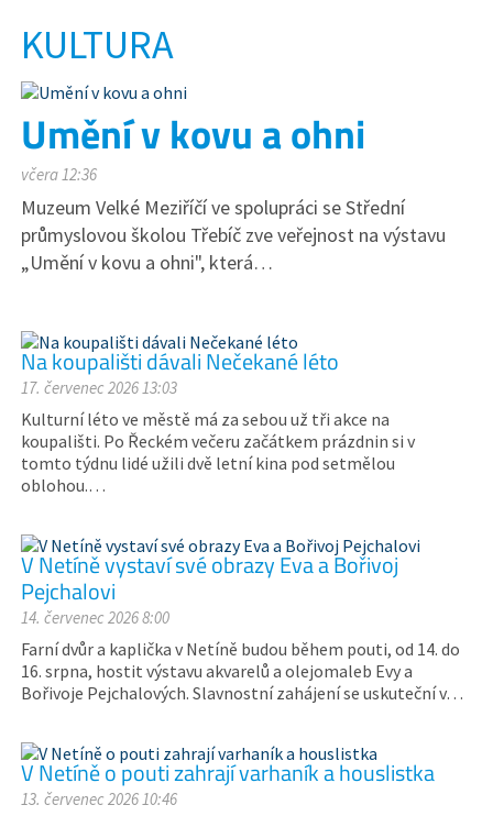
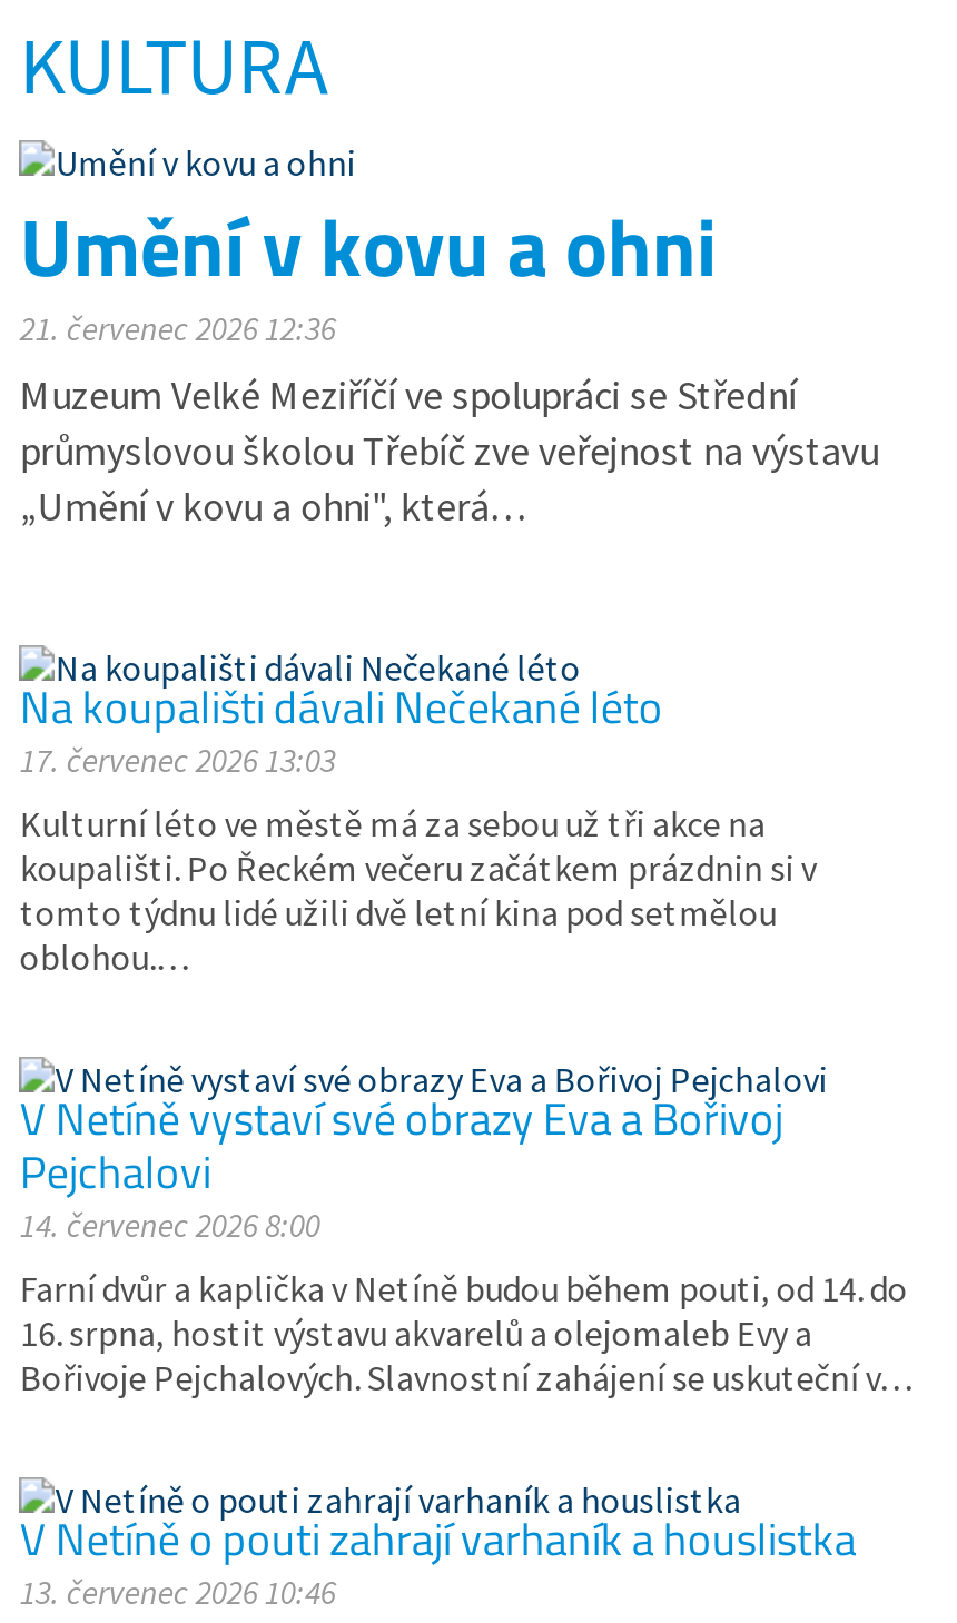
- včera 12:36
+ 21. červenec 2026 12:36
